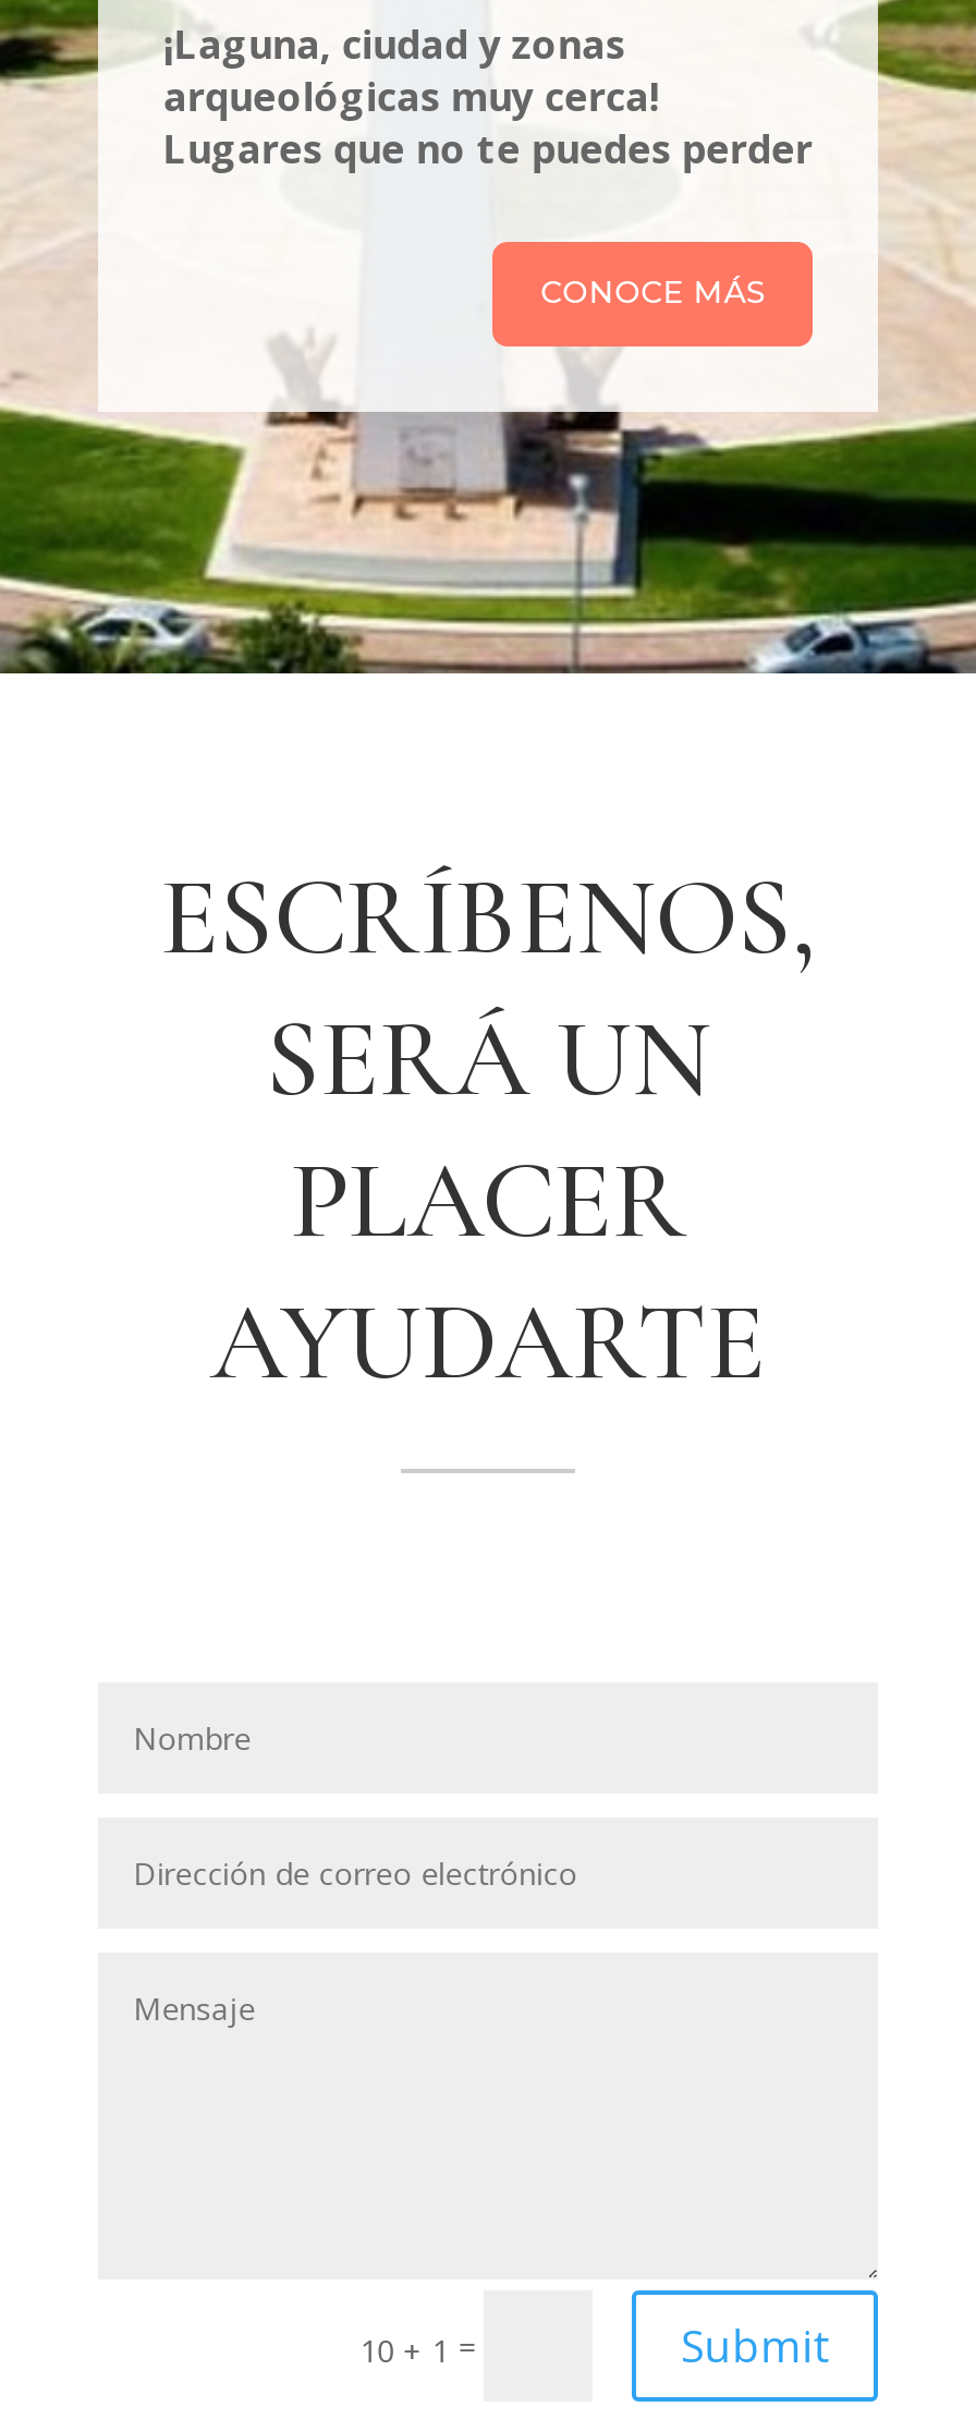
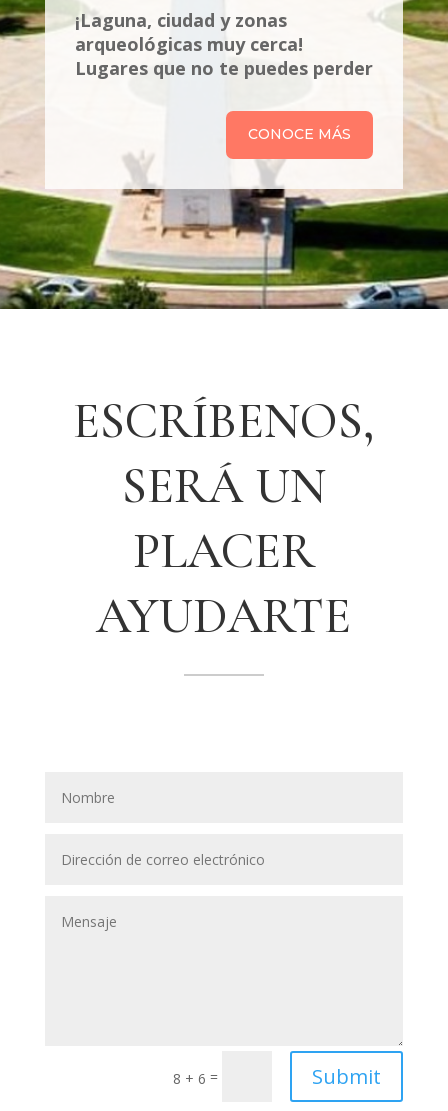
- 10 + 1 =
+ 8 + 6 =
